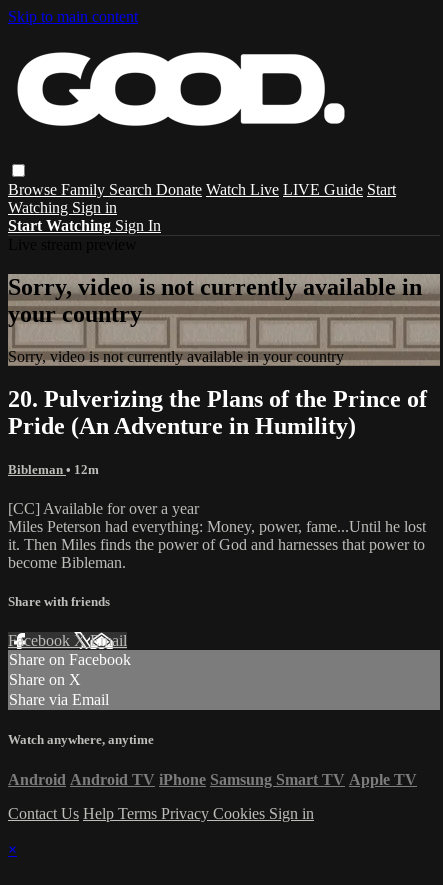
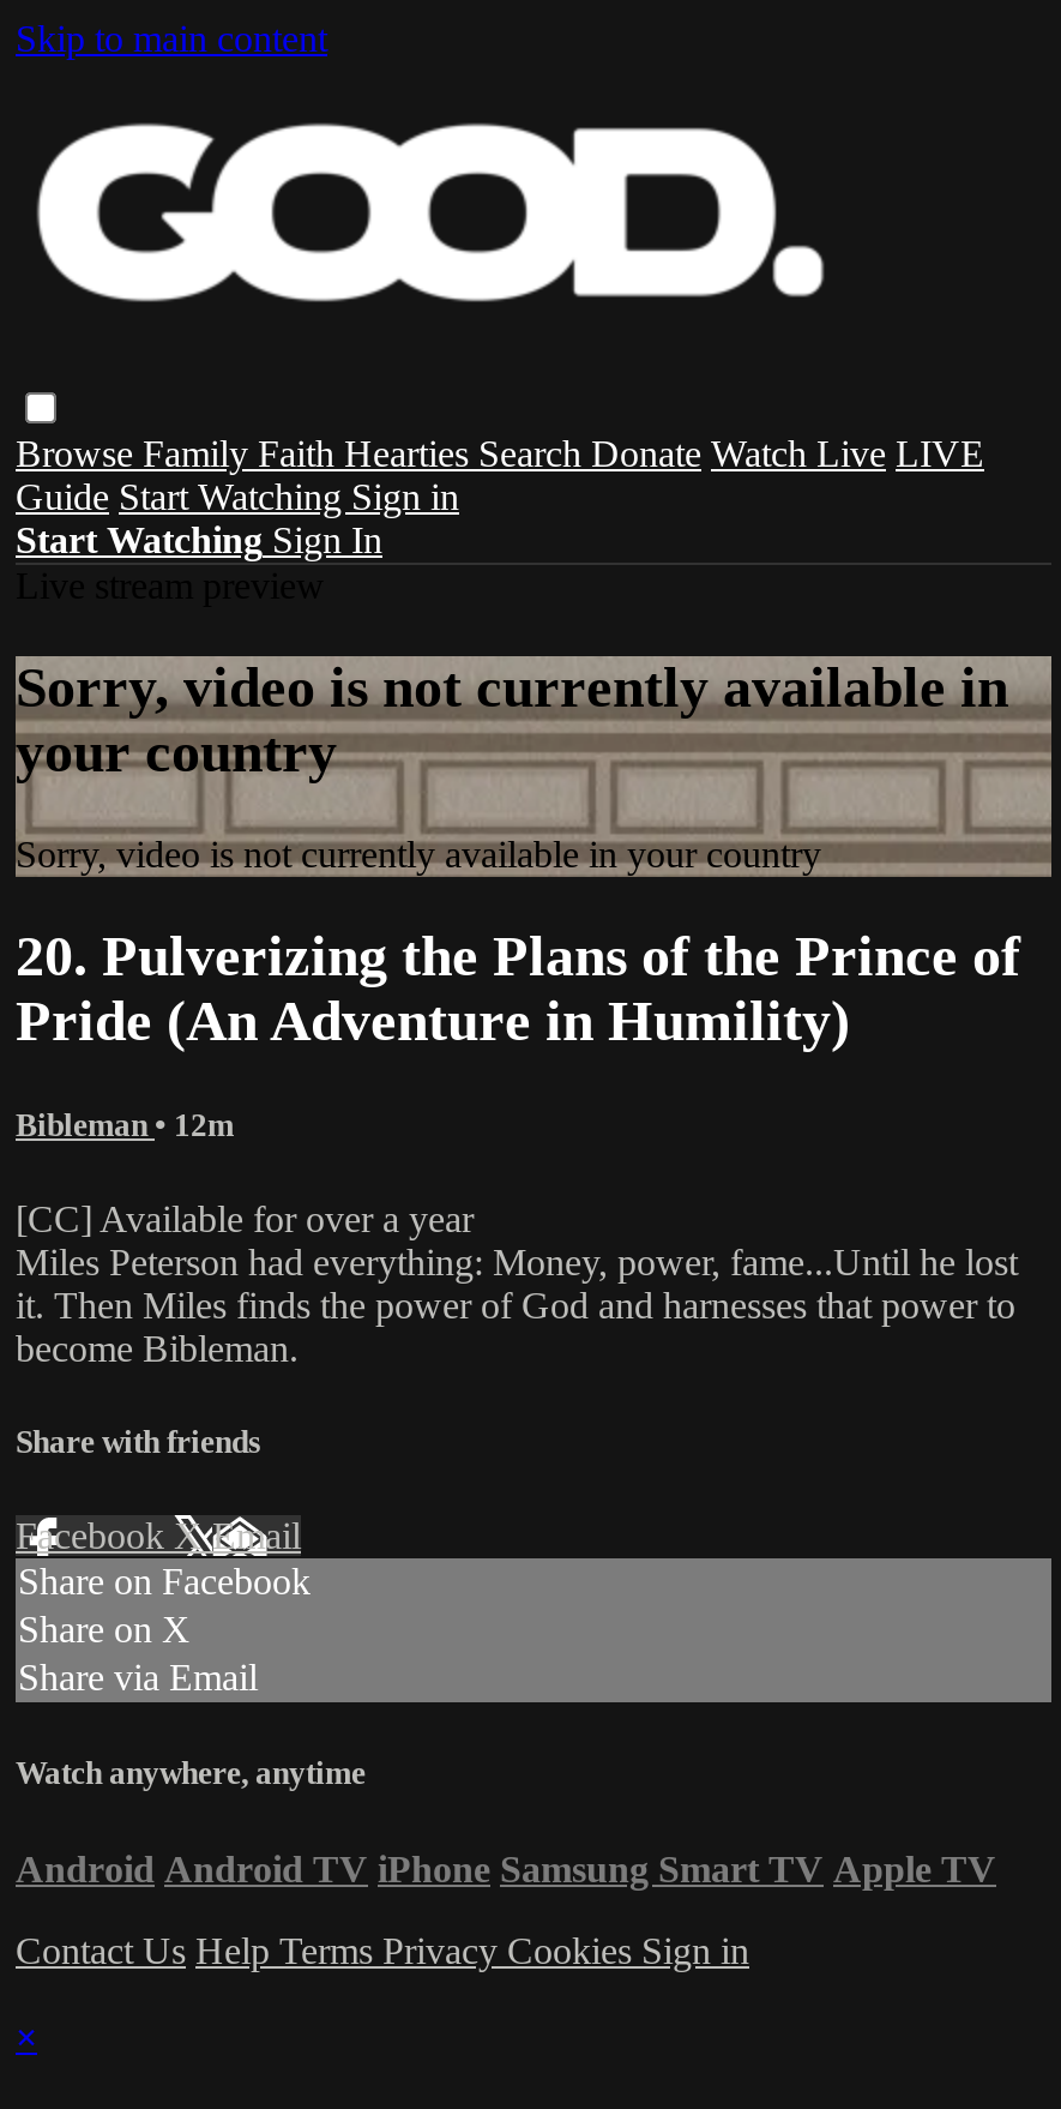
- Browse Family Search Donate Watch Live LIVE Guide Start
- Watching Sign in
+ Browse Family Faith Hearties Search Donate Watch Live LIVE
+ Guide Start Watching Sign in
